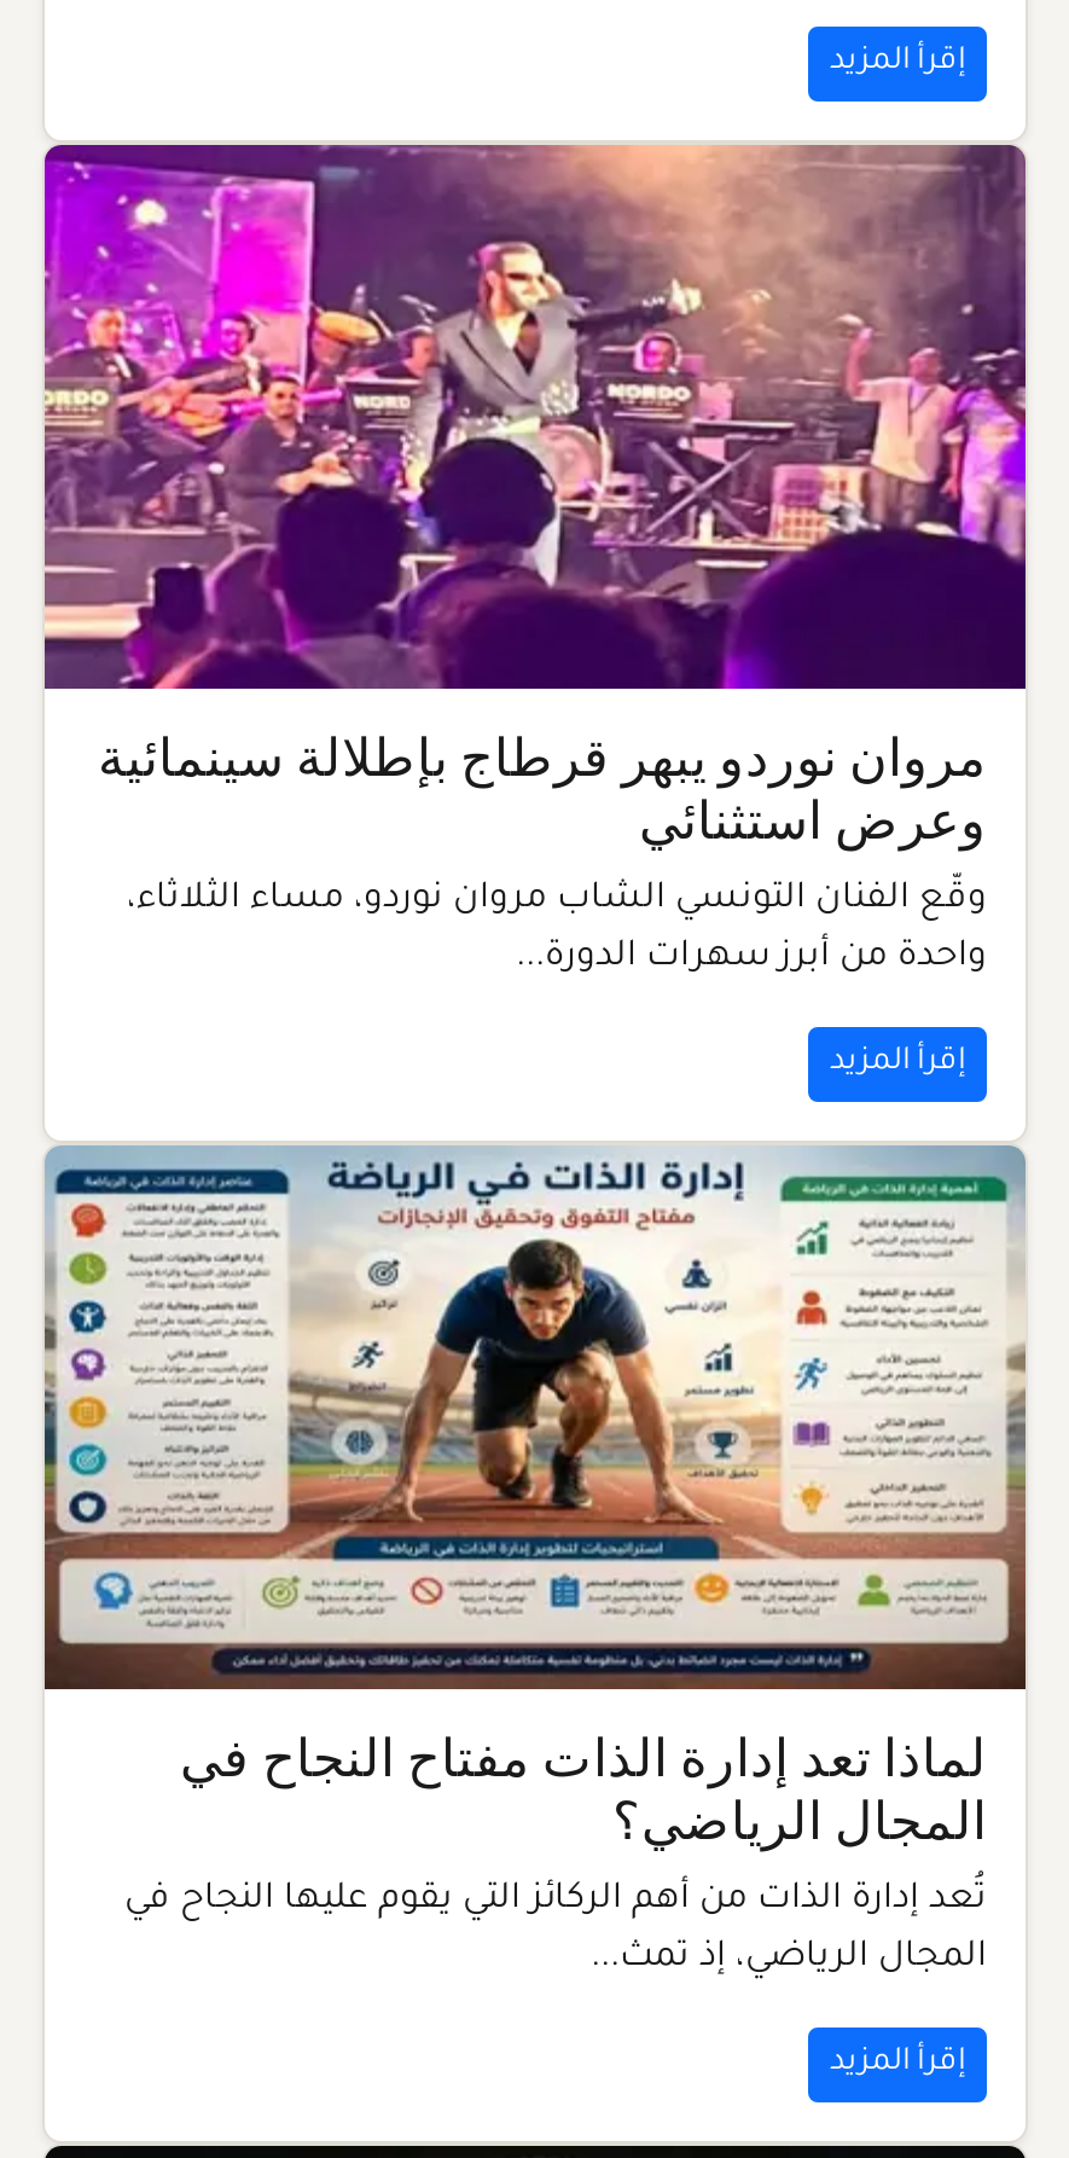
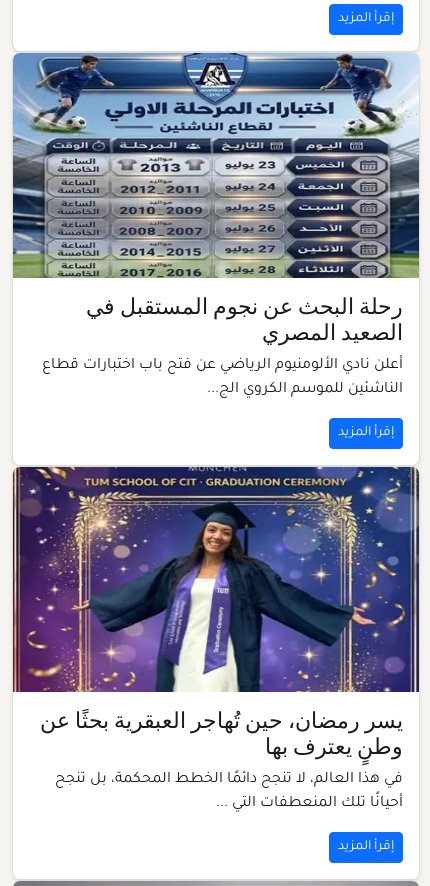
- [image]
- مروان نوردو يبهر قرطاج بإطلالة سينمائية
- وعرض استثنائي
+ [image]
+ رحلة البحث عن نجوم المستقبل في
+ الصعيد المصري

- وقّع الفنان التونسي الشاب مروان نوردو، مساء الثلاثاء،
+ أعلن نادي الألومنيوم الرياضي عن فتح باب اختبارات قطاع

- واحدة من أبرز سهرات الدورة...
+ الناشئين للموسم الكروي الج...

- [image]
- لماذا تعد إدارة الذات مفتاح النجاح في
- المجال الرياضي؟
+ [image]
+ يسر رمضان، حين تُهاجر العبقرية بحثًا عن
+ وطنٍ يعترف بها

- تُعد إدارة الذات من أهم الركائز التي يقوم عليها النجاح في
+ في هذا العالم، لا تنجح دائمًا الخطط المحكمة، بل تنجح

- المجال الرياضي، إذ تمث...
+ أحيانًا تلك المنعطفات التي ...
